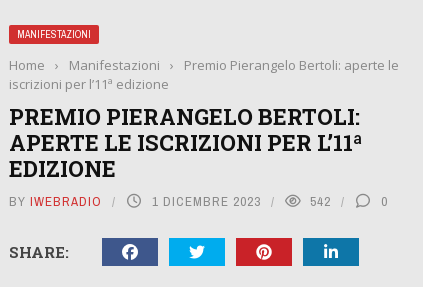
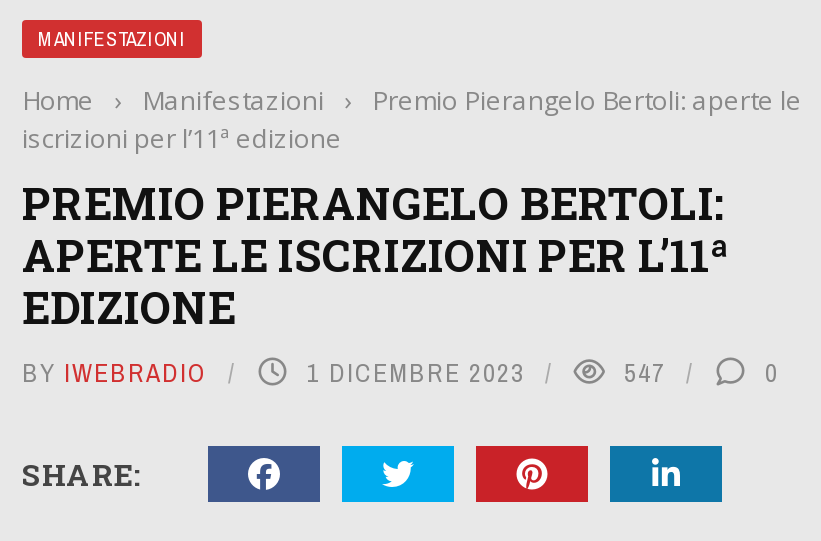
- 542
+ 547
